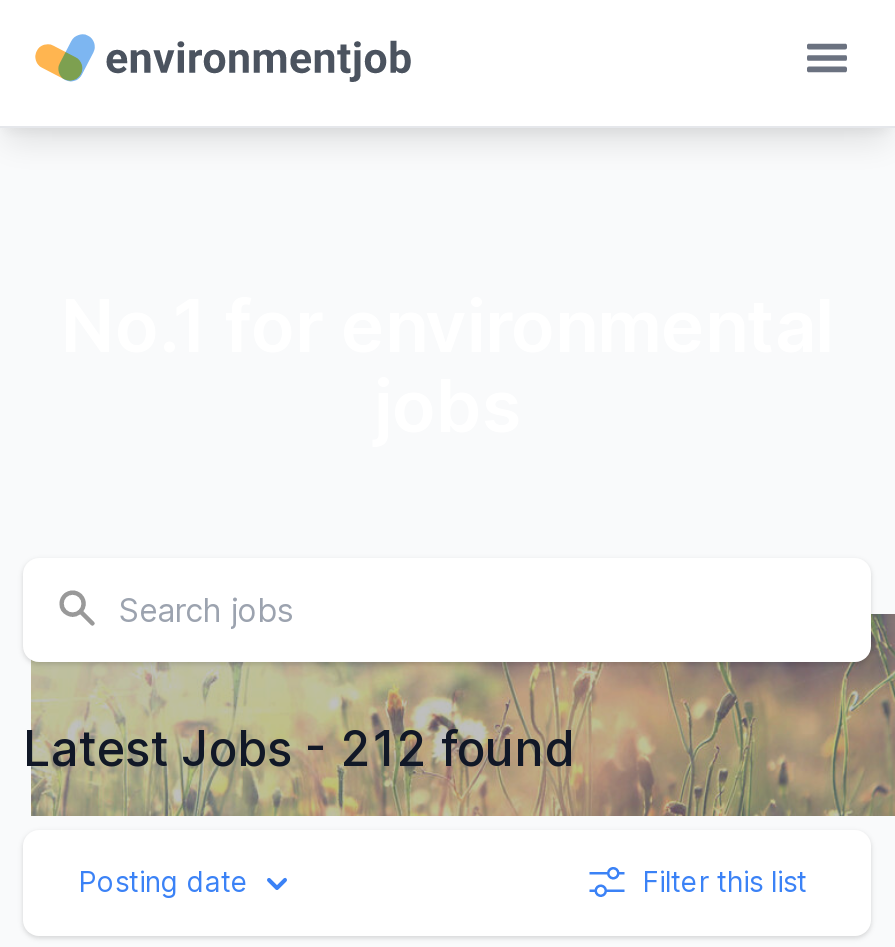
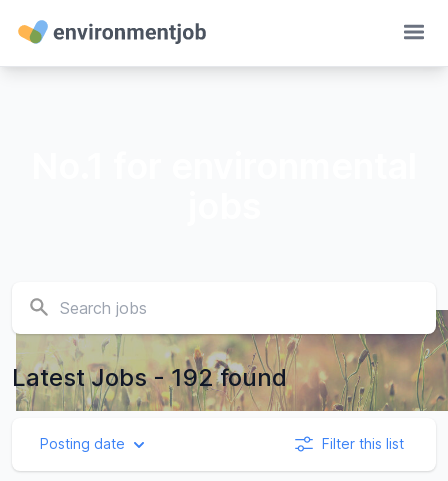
- Latest Jobs - 212 found
+ Latest Jobs - 192 found
